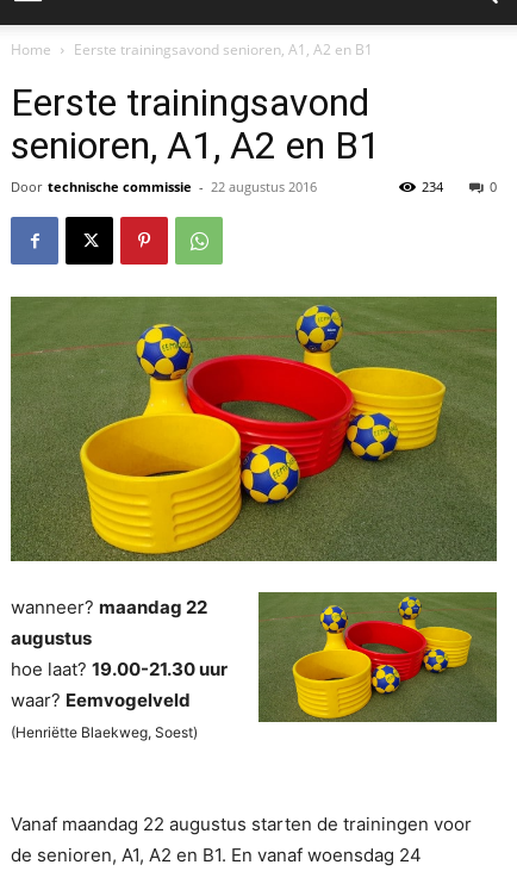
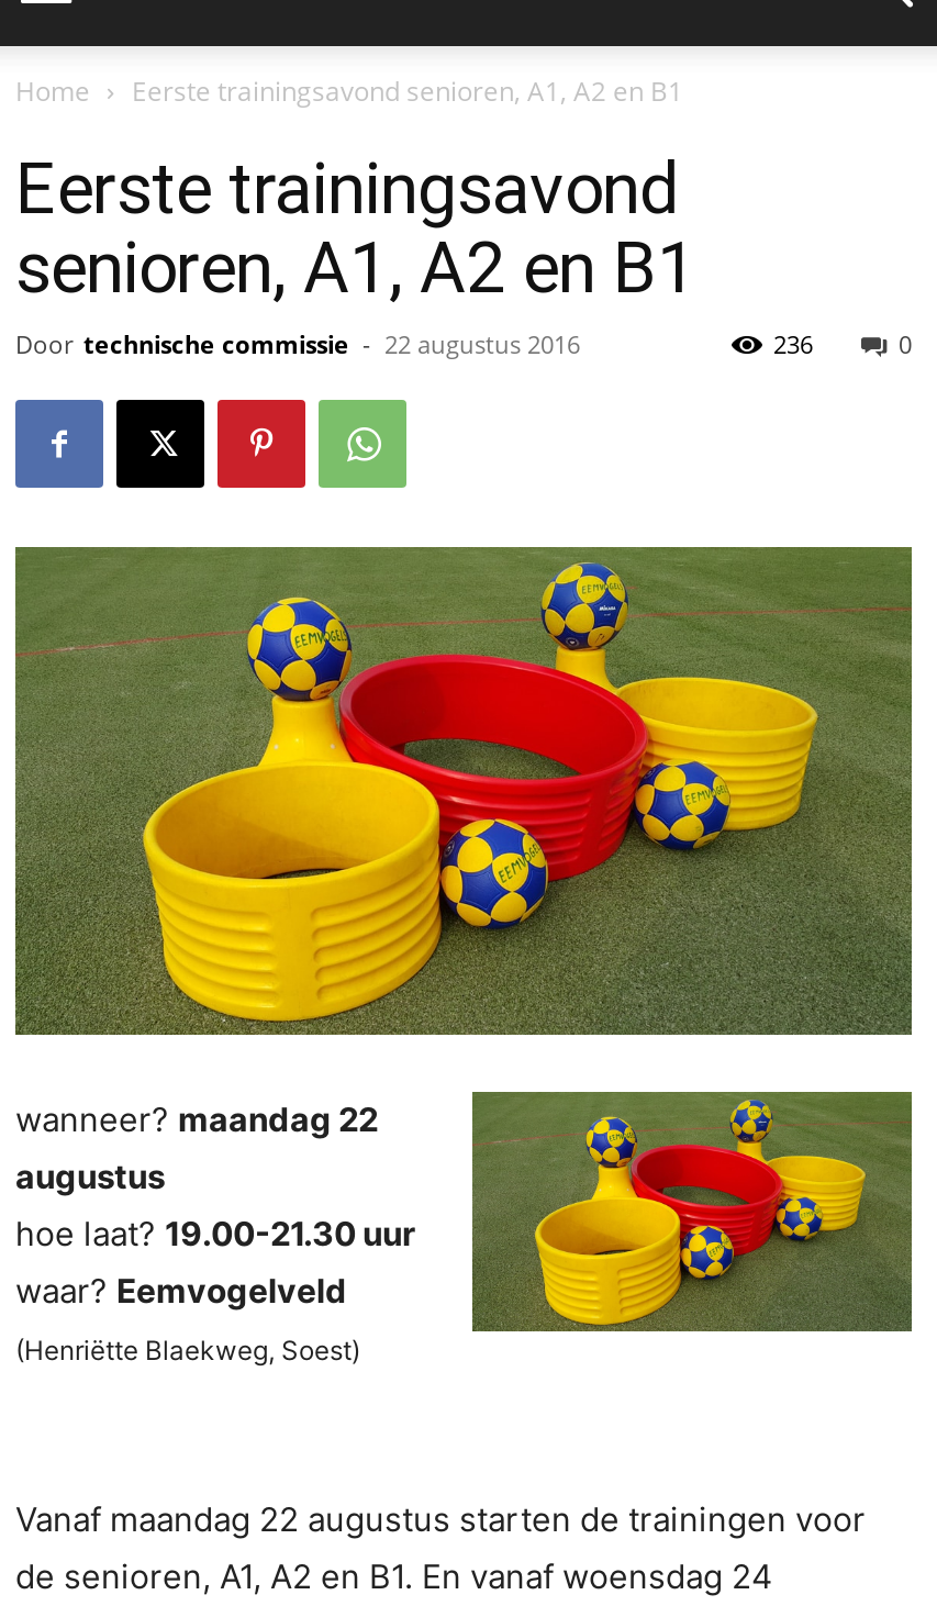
- 234
+ 236
